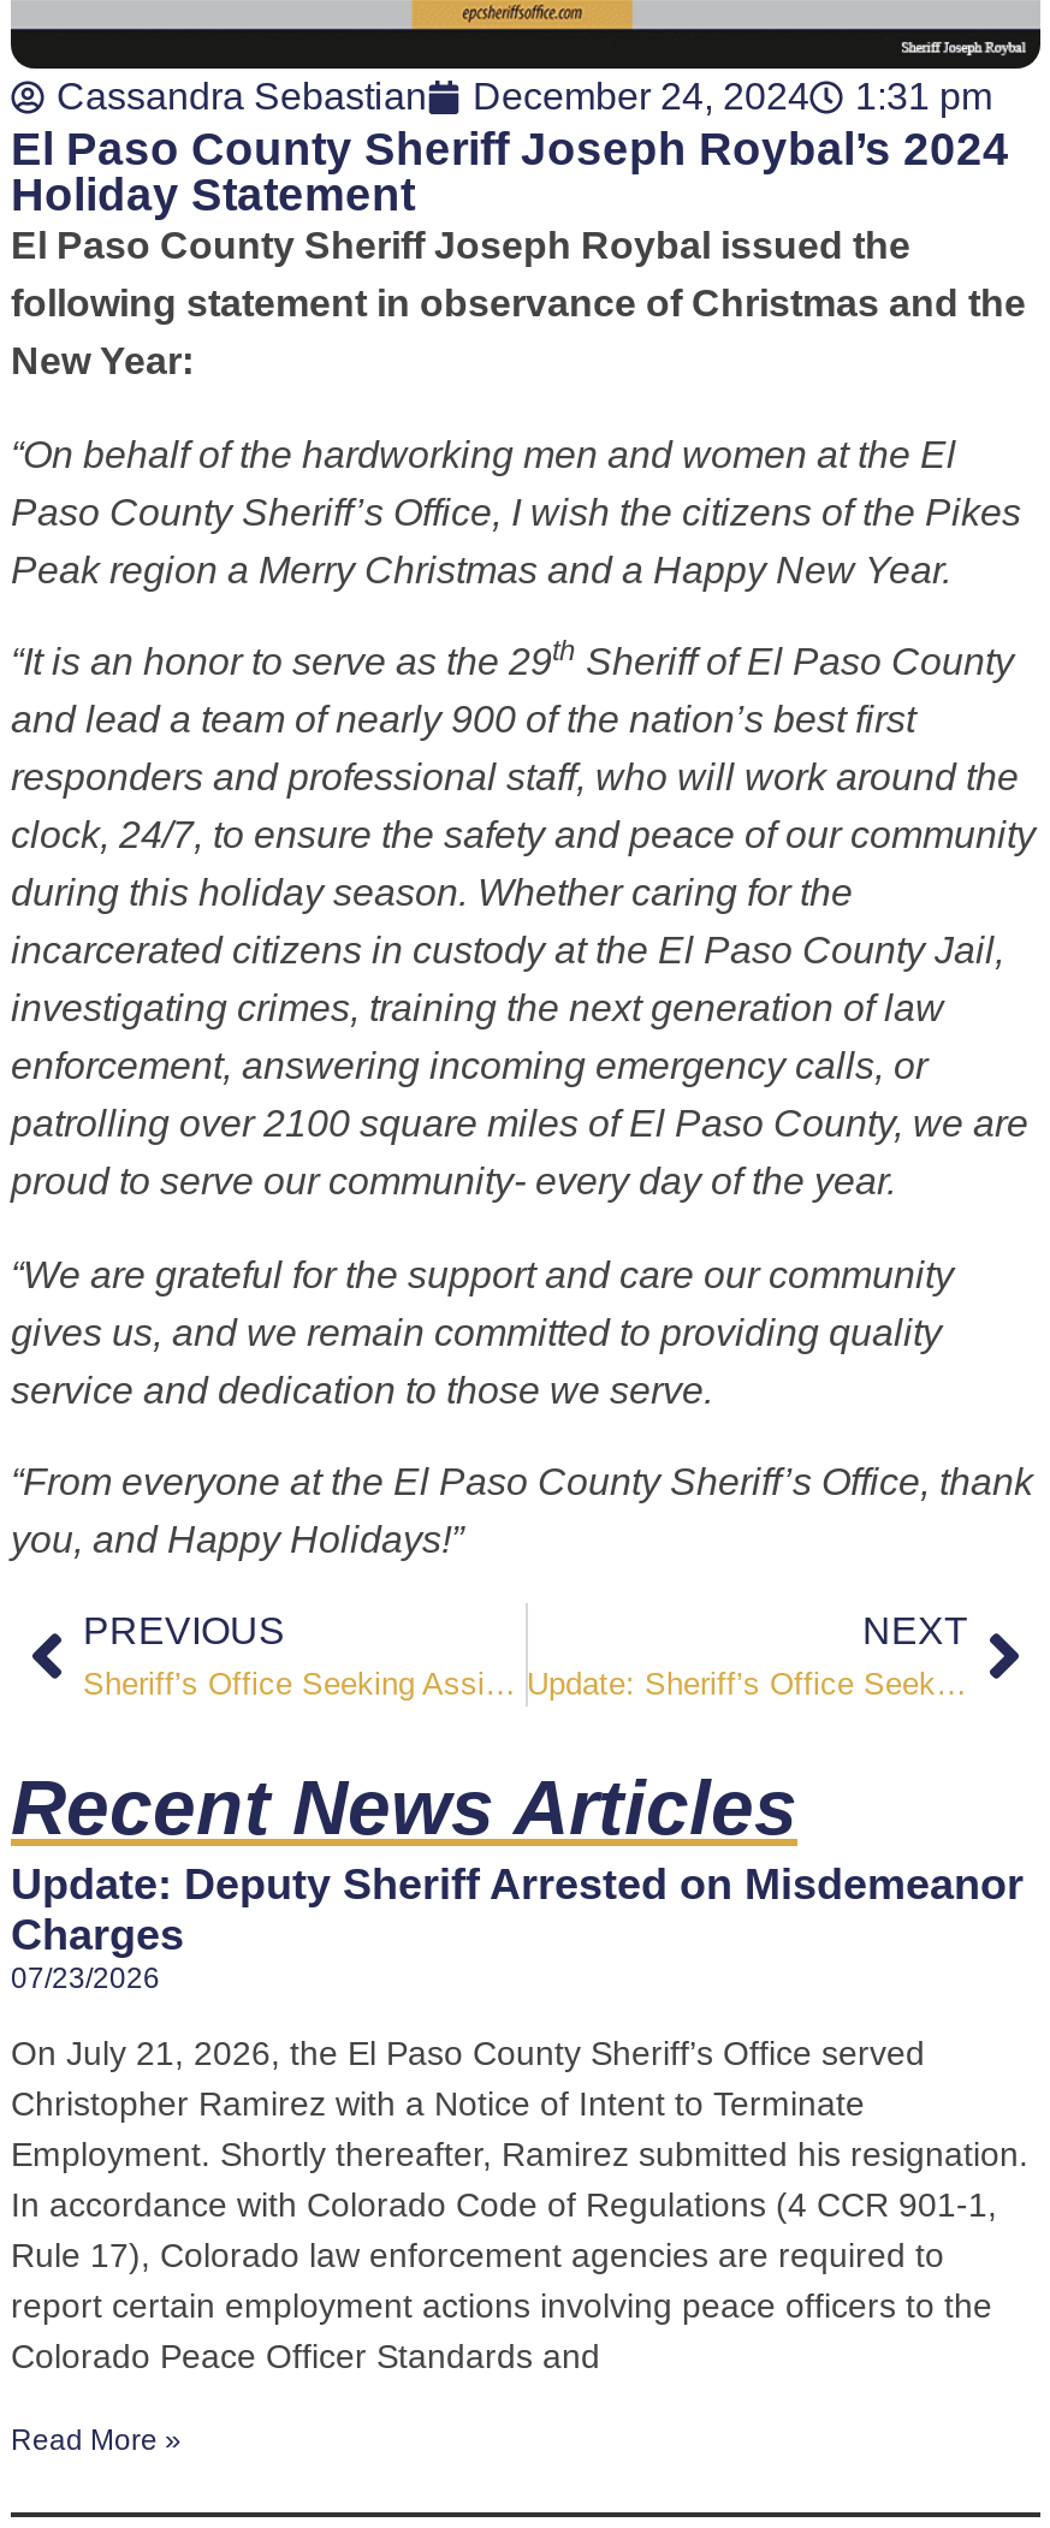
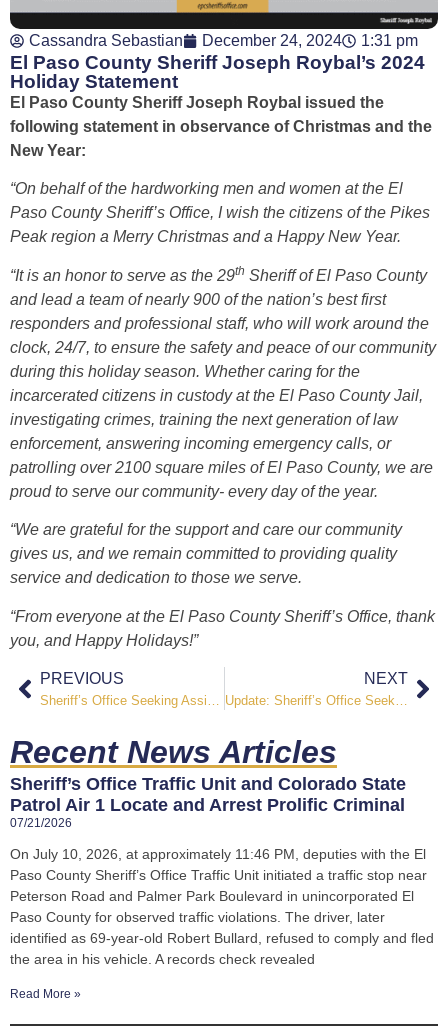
- Update: Deputy Sheriff Arrested on Misdemeanor
- Charges
- 07/23/2026
+ Sheriff’s Office Traffic Unit and Colorado State
+ Patrol Air 1 Locate and Arrest Prolific Criminal
+ 07/21/2026

- On July 21, 2026, the El Paso County Sheriff’s Office served
- Christopher Ramirez with a Notice of Intent to Terminate
- Employment. Shortly thereafter, Ramirez submitted his resignation.
- In accordance with Colorado Code of Regulations (4 CCR 901-1,
- Rule 17), Colorado law enforcement agencies are required to
- report certain employment actions involving peace officers to the
- Colorado Peace Officer Standards and
+ On July 10, 2026, at approximately 11:46 PM, deputies with the El
+ Paso County Sheriff’s Office Traffic Unit initiated a traffic stop near
+ Peterson Road and Palmer Park Boulevard in unincorporated El
+ Paso County for observed traffic violations. The driver, later
+ identified as 69-year-old Robert Bullard, refused to comply and fled
+ the area in his vehicle. A records check revealed
